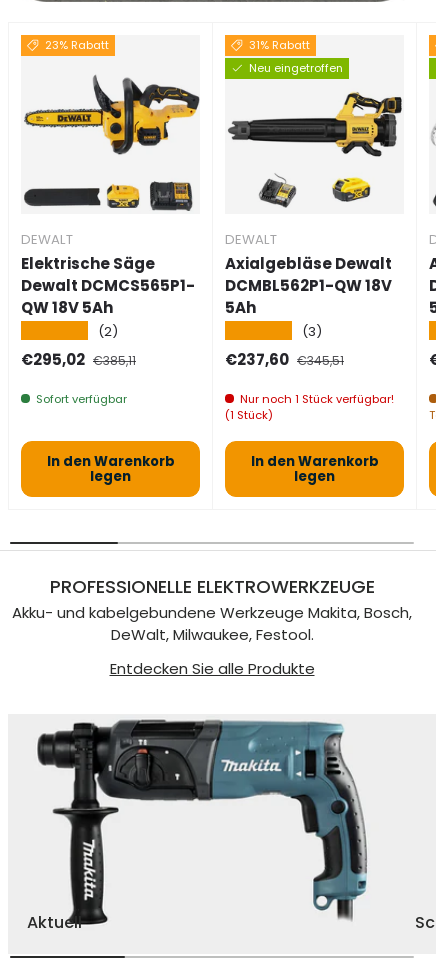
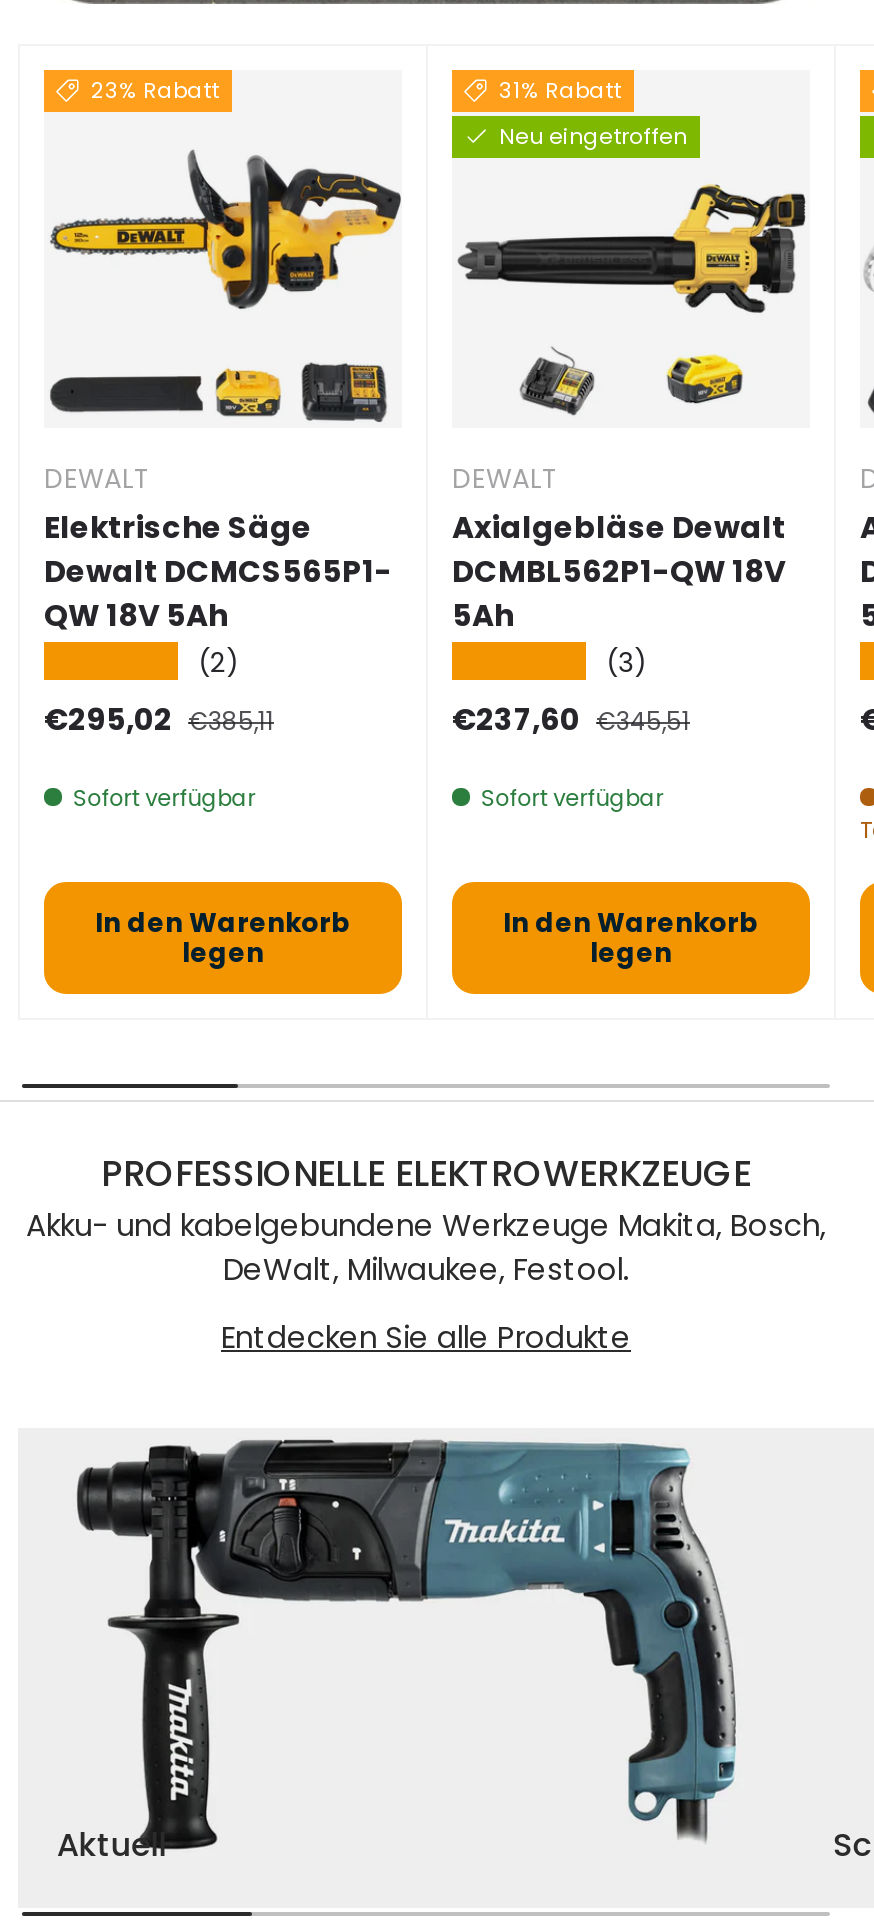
- Nur noch 1 Stück verfügbar!
- (1 Stück)
+ Sofort verfügbar
